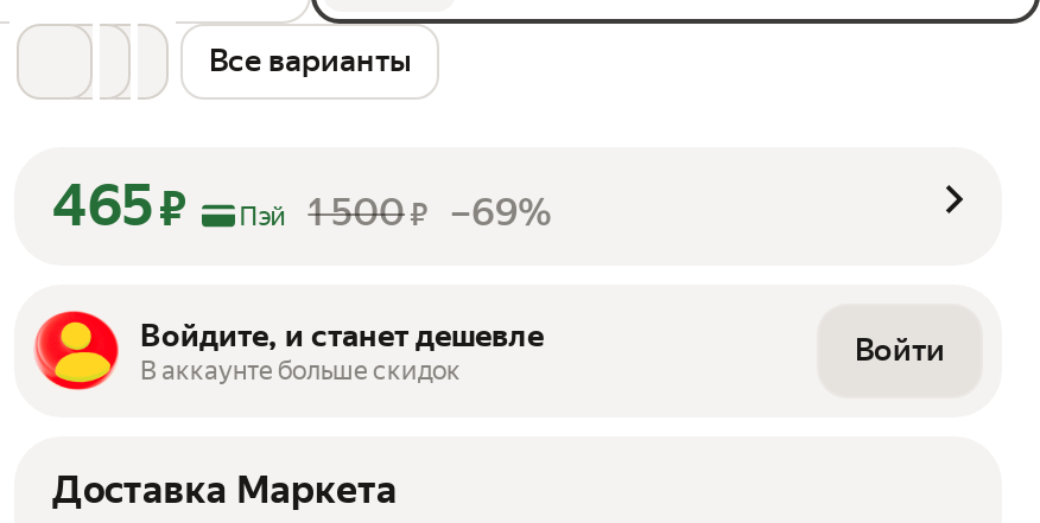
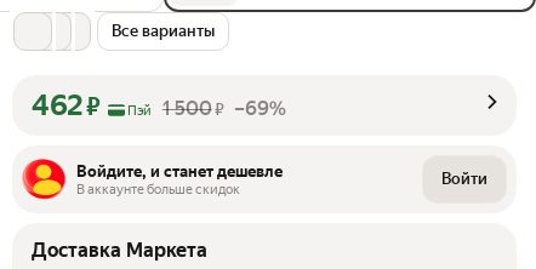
- 465 ₽
+ 462 ₽
